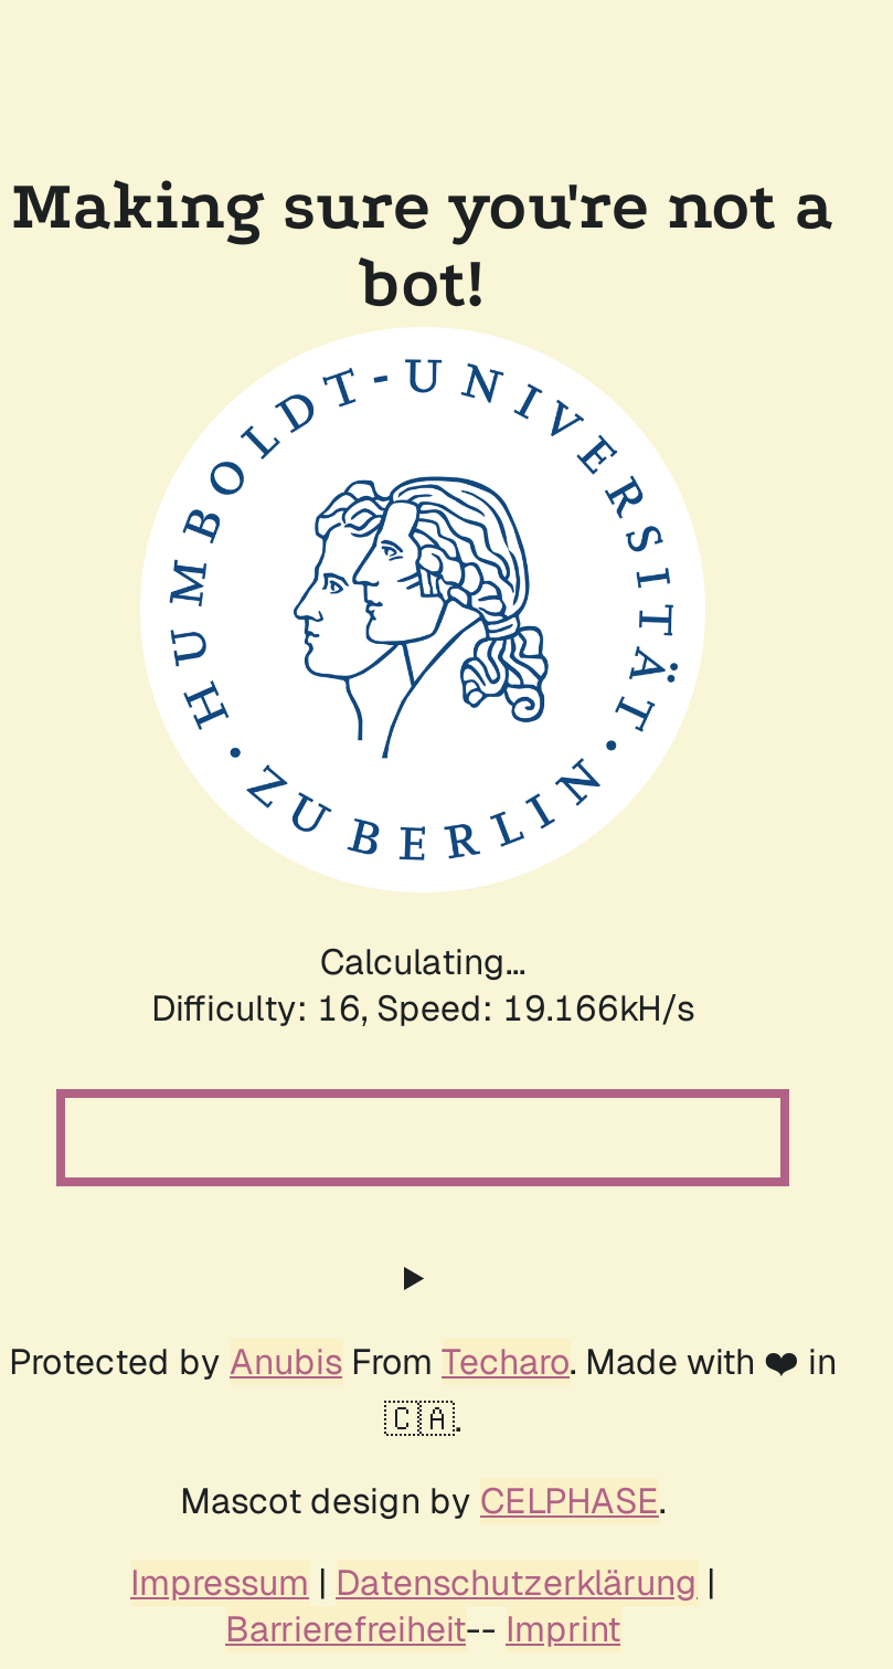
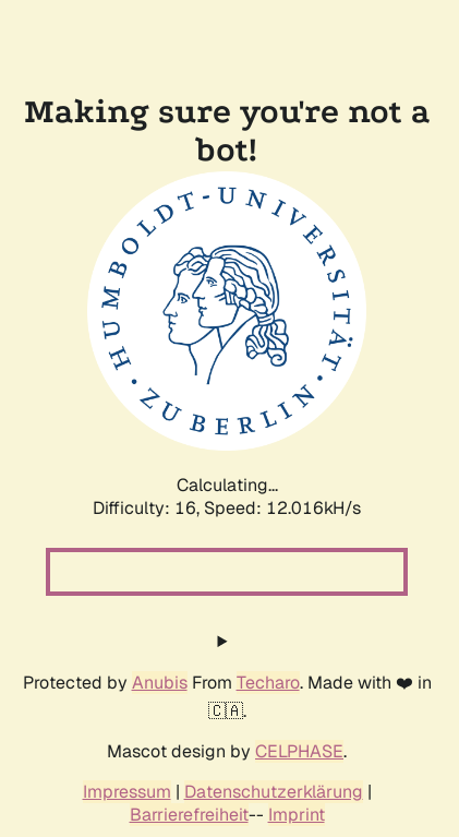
- Difficulty: 16, Speed: 19.166kH/s
+ Difficulty: 16, Speed: 12.016kH/s
